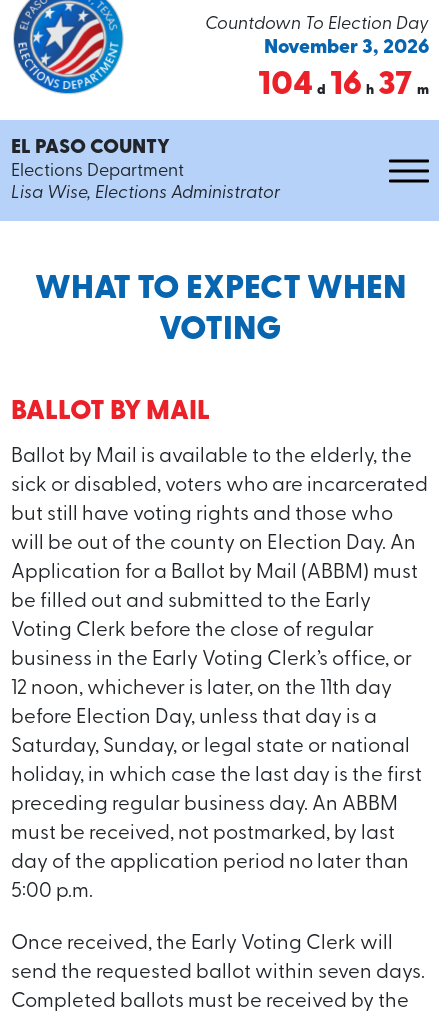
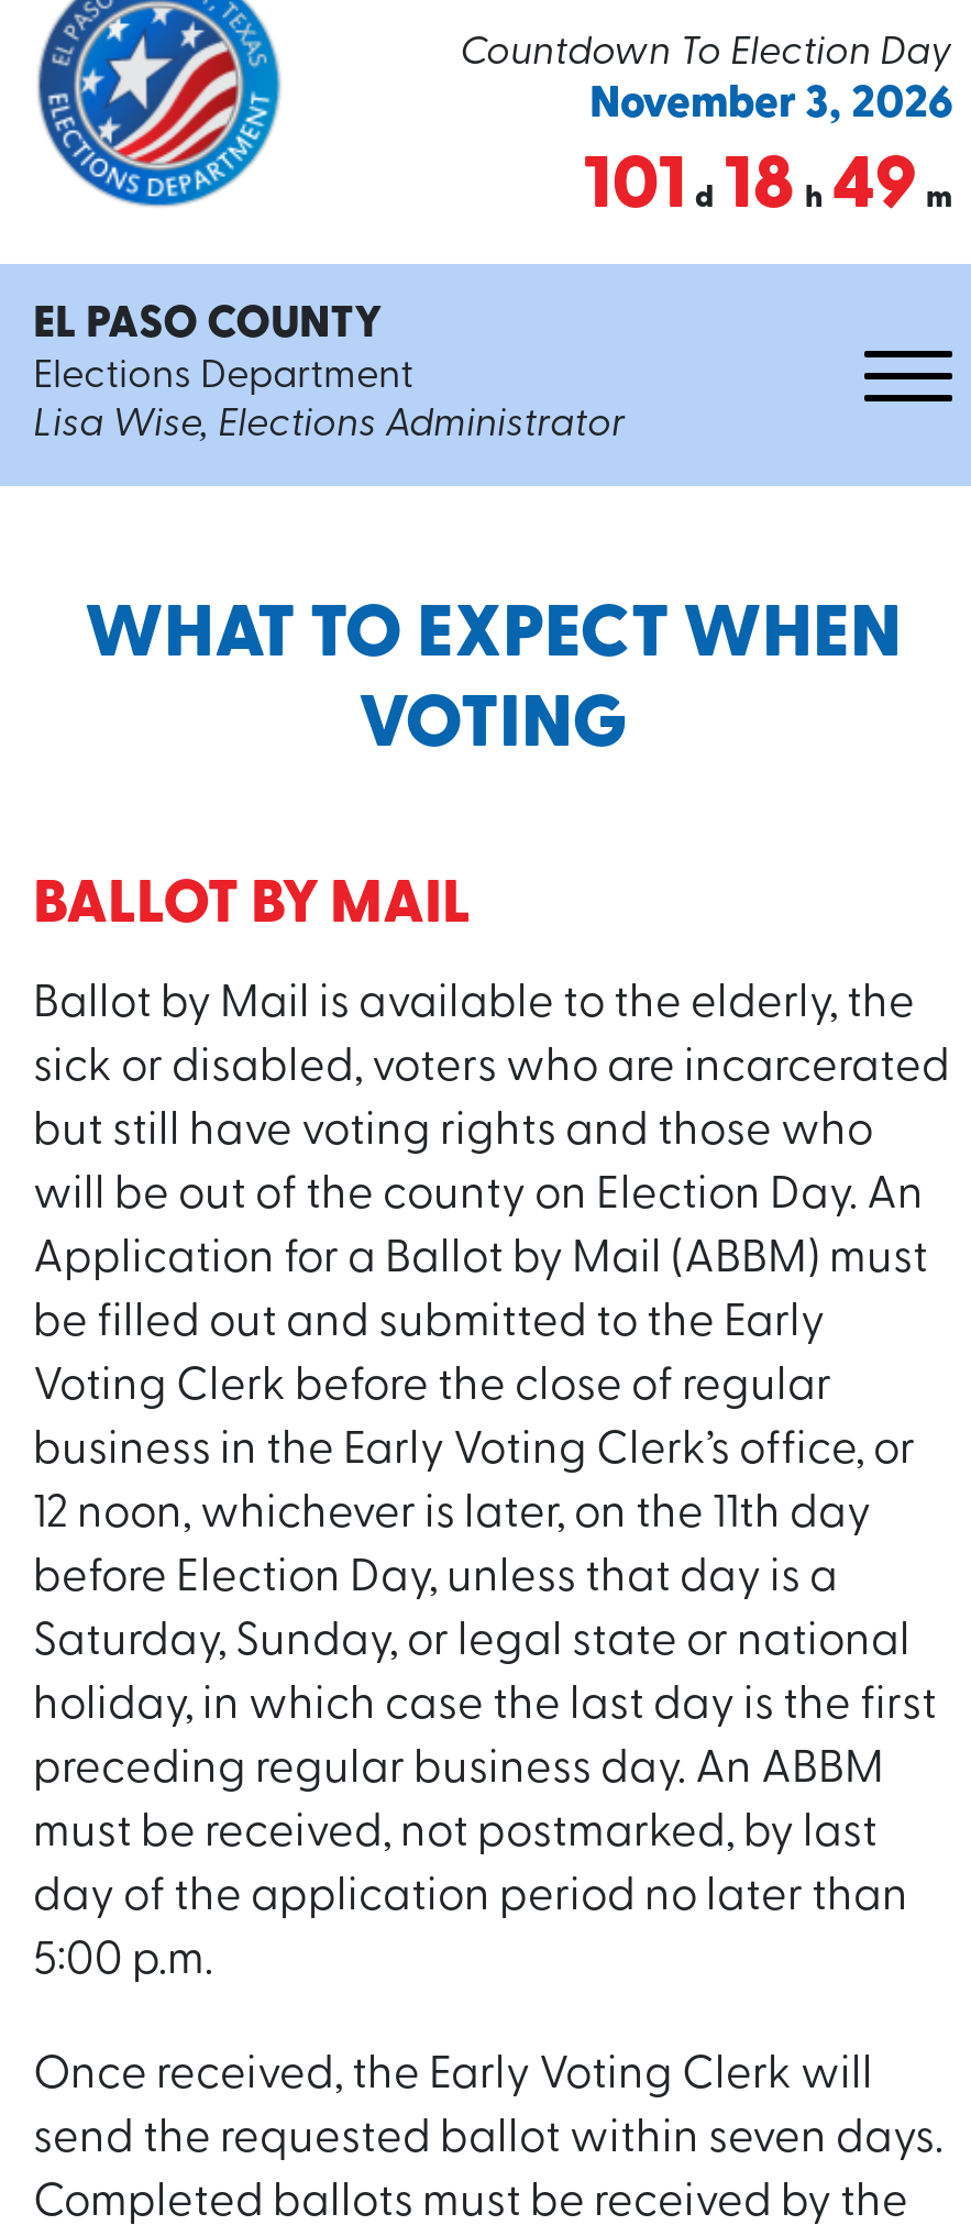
- 104 d 16 h 37 m
+ 101 d 18 h 49 m
